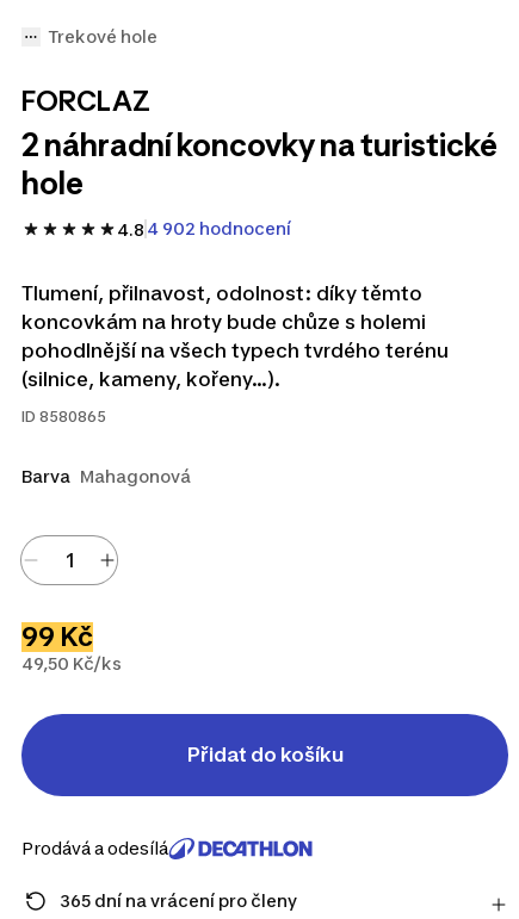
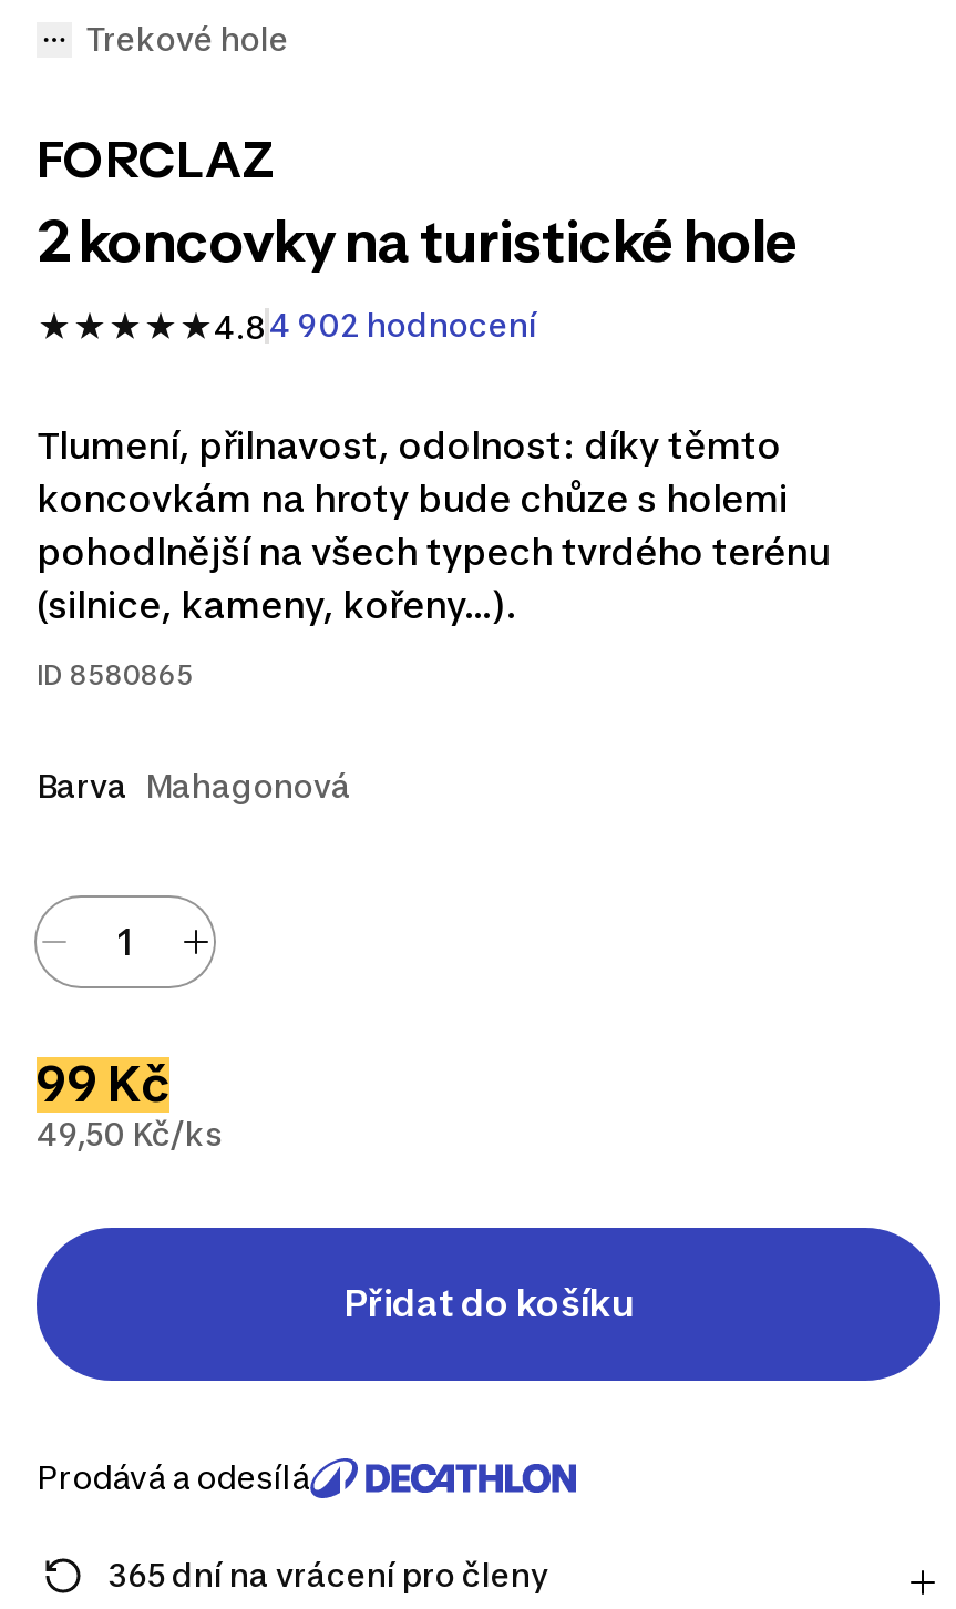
- 2 náhradní koncovky na turistické
- hole
+ 2 koncovky na turistické hole
